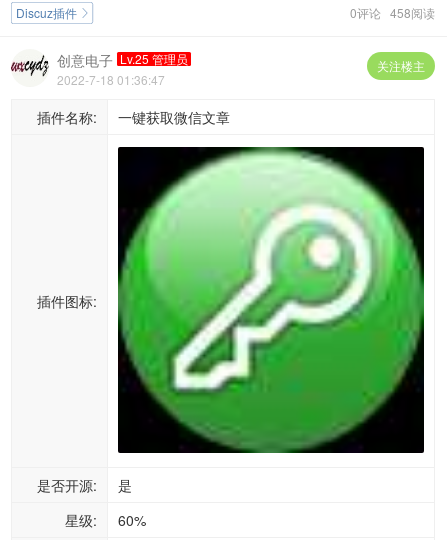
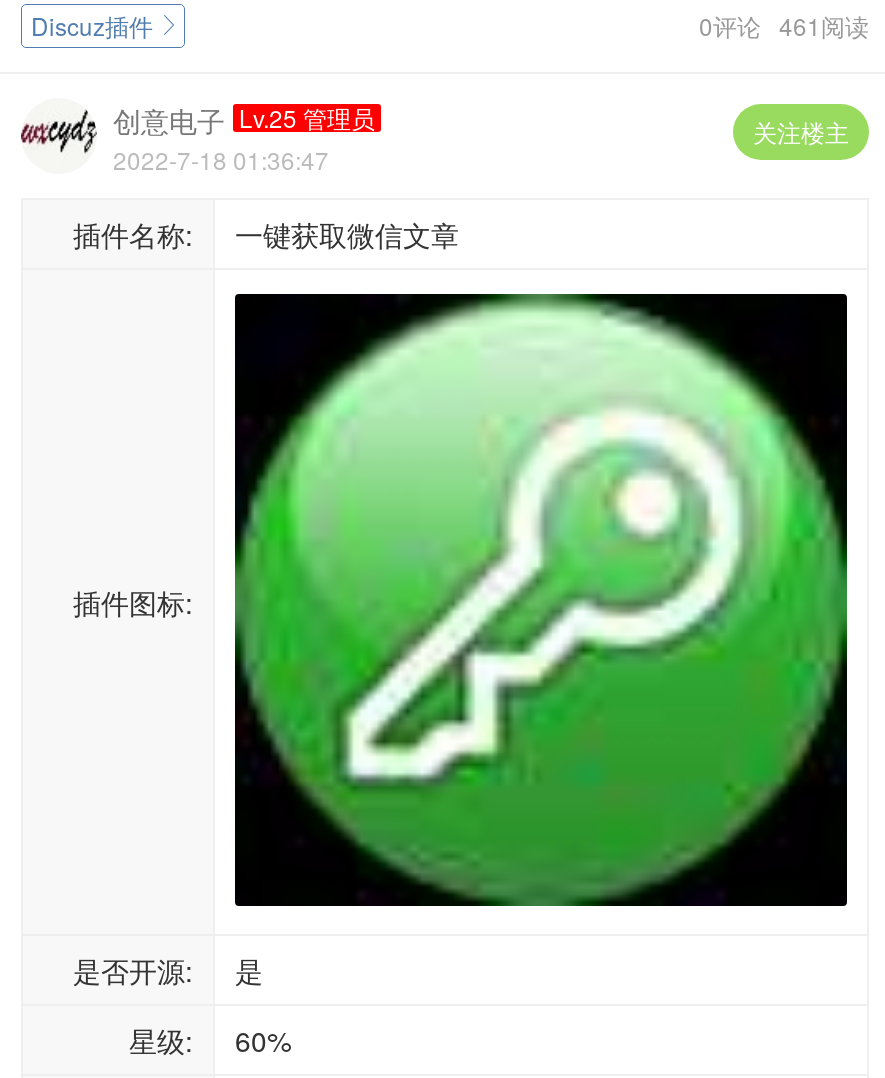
- 0评论 458阅读
+ 0评论 461阅读
